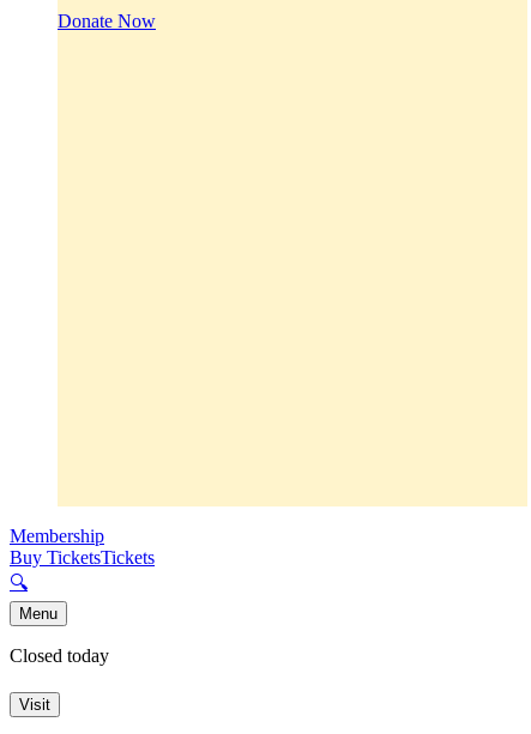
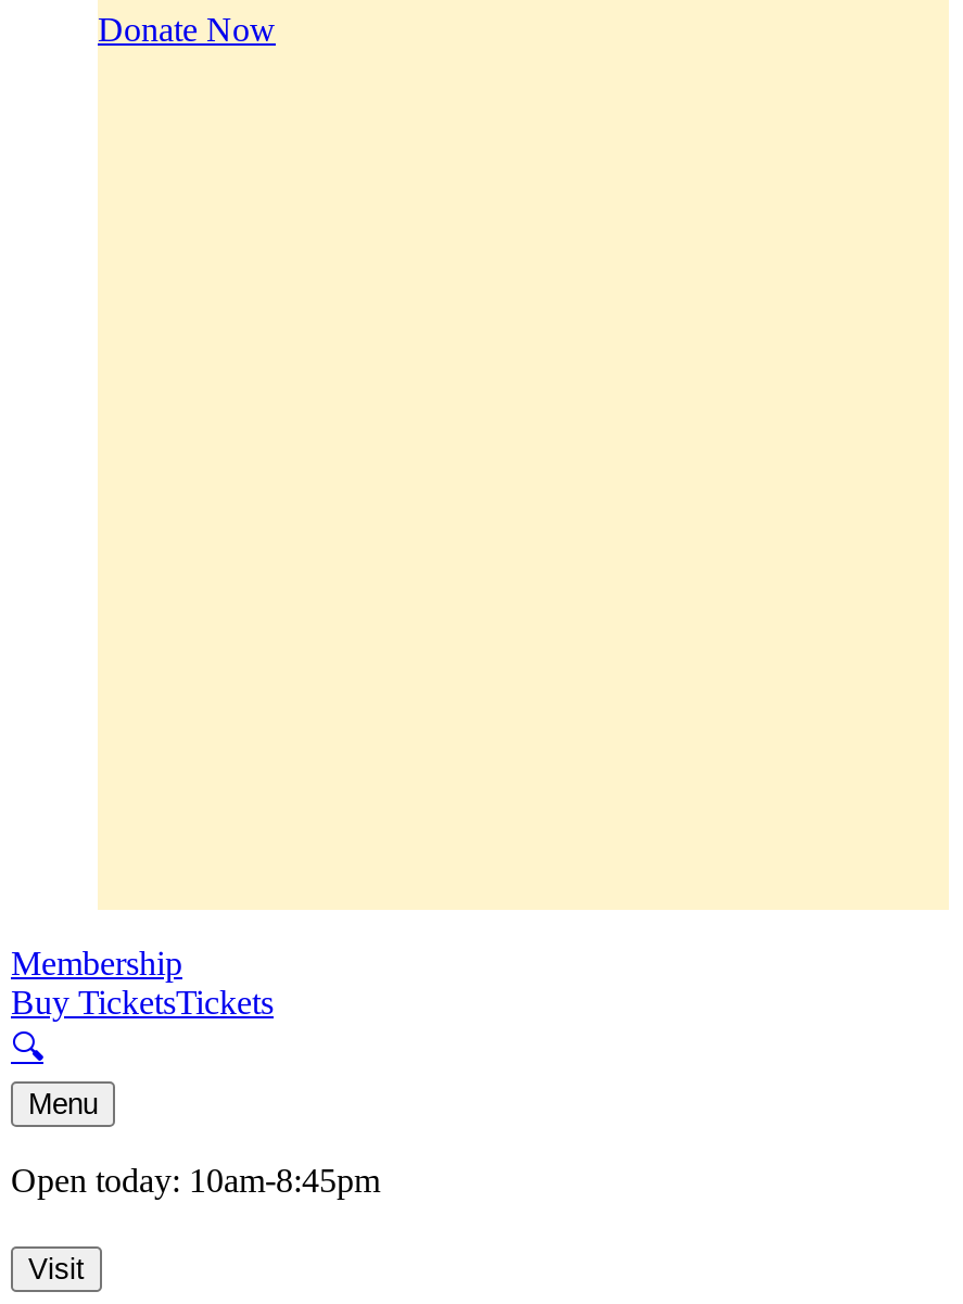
- Closed today
+ Open today: 10am-8:45pm
